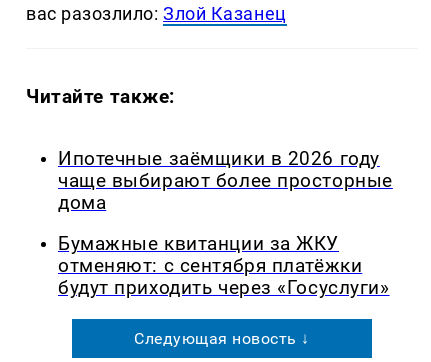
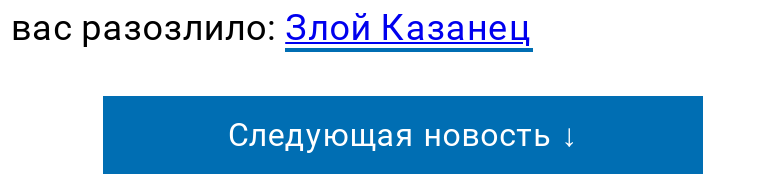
- Читайте также:
- Ипотечные заёмщики в 2026 году
- чаще выбирают более просторные
- дома
- Бумажные квитанции за ЖКУ
- отменяют: с сентября платёжки
- будут приходить через «Госуслуги»
